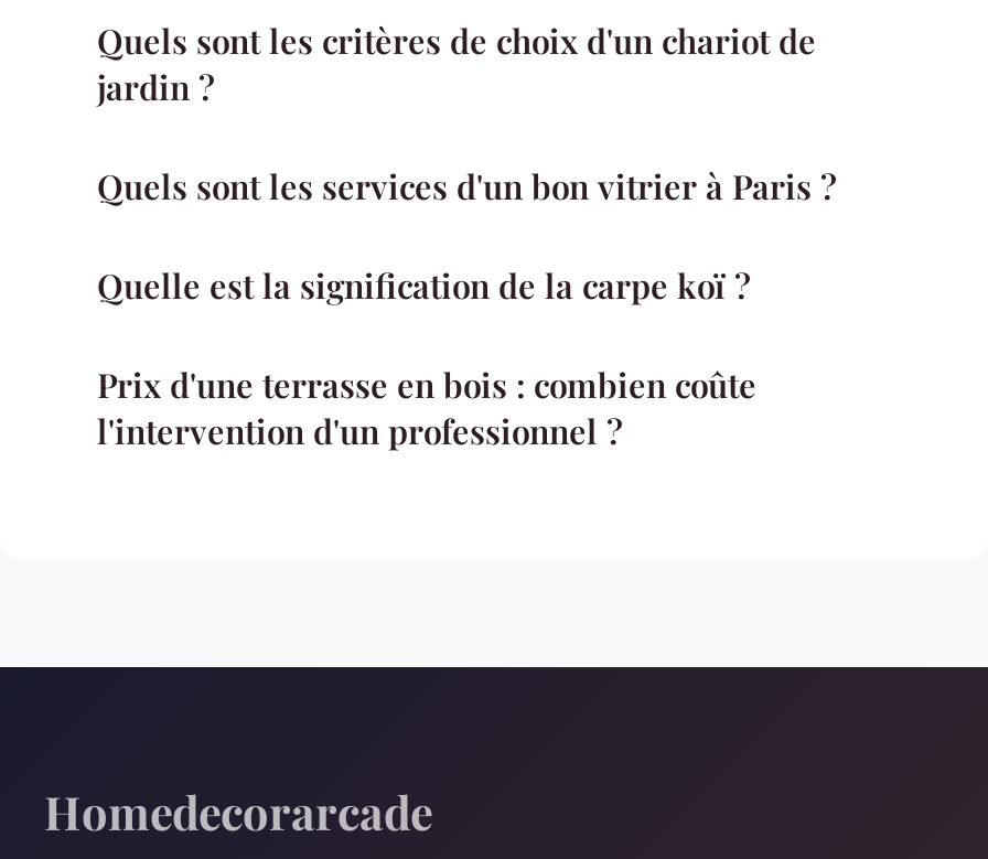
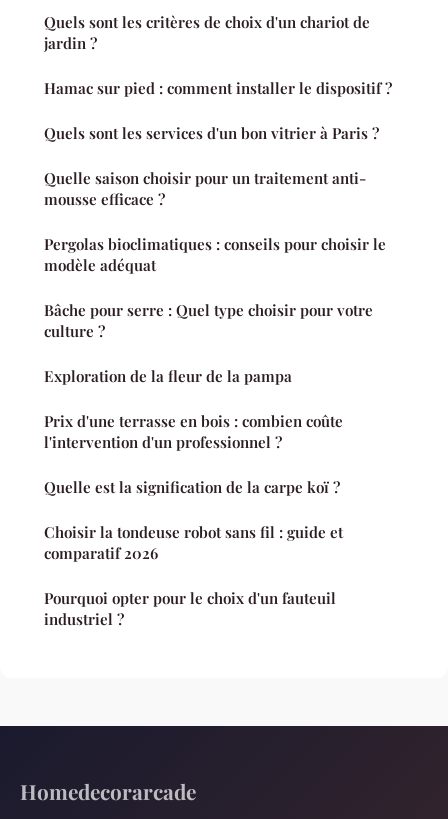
+ Hamac sur pied : comment installer le dispositif ?

+ Quelle saison choisir pour un traitement anti-
+ mousse efficace ?
+ Pergolas bioclimatiques : conseils pour choisir le
+ modèle adéquat
+ Bâche pour serre : Quel type choisir pour votre
+ culture ?
+ Exploration de la fleur de la pampa

moved down: Quelle est la signification de la carpe koï ?

+ Choisir la tondeuse robot sans fil : guide et
+ comparatif 2026
+ Pourquoi opter pour le choix d'un fauteuil
+ industriel ?
